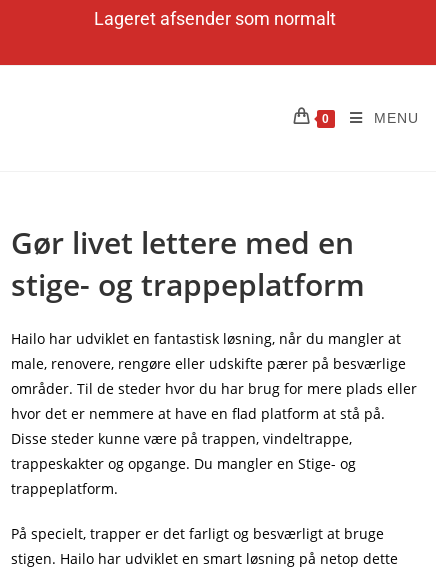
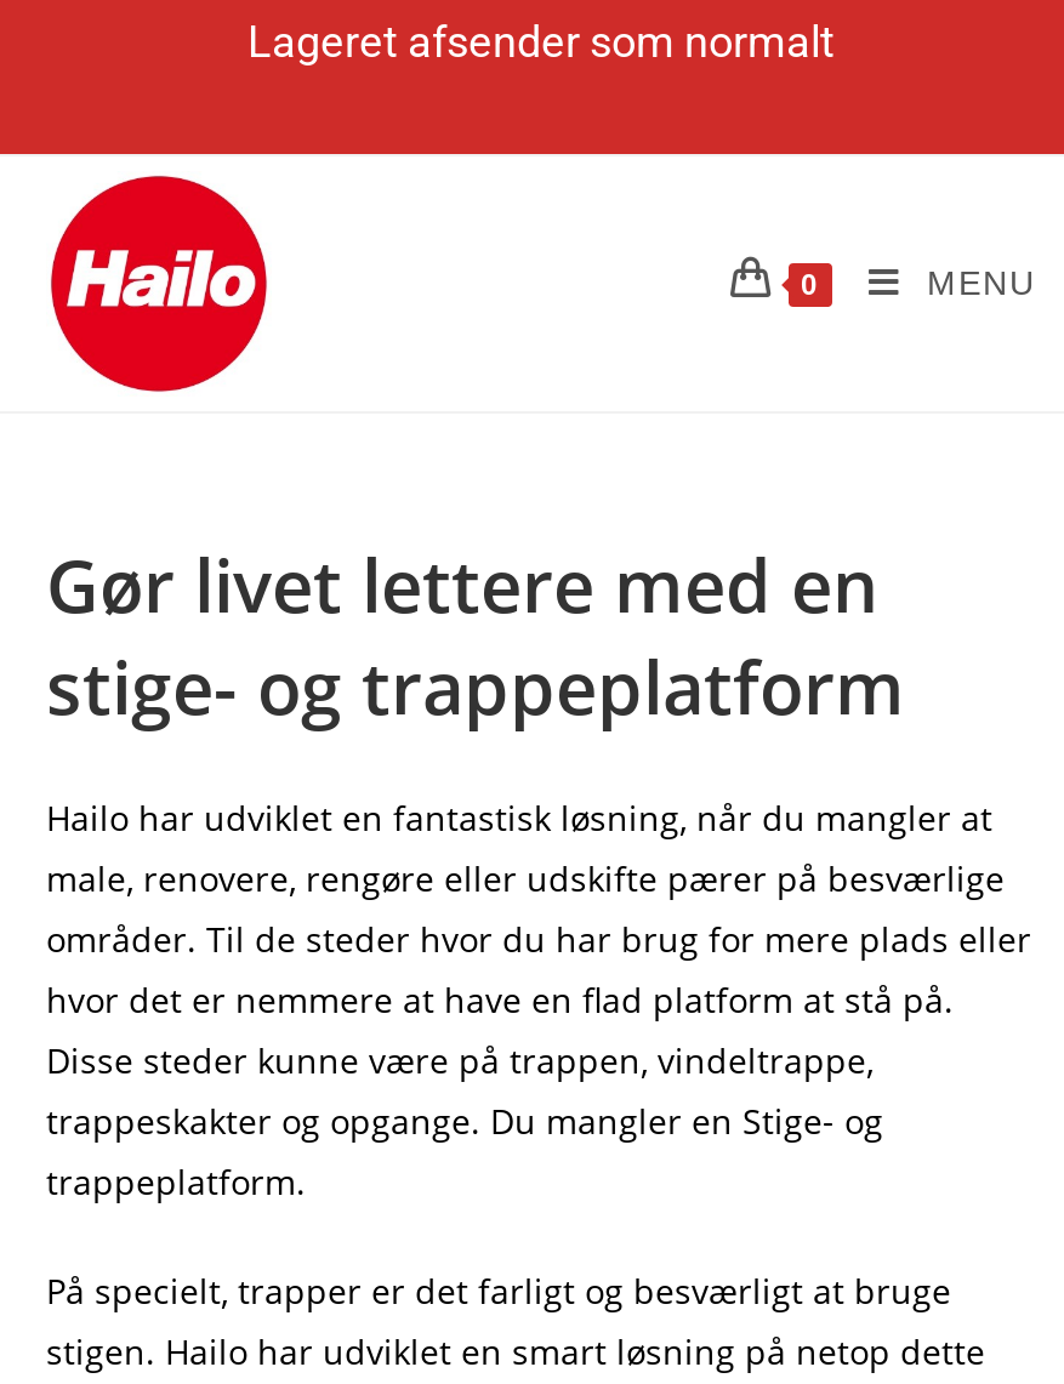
+ [image]
